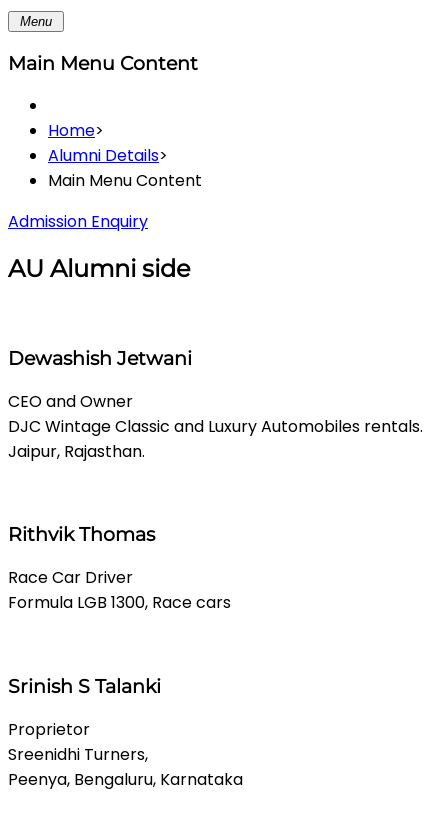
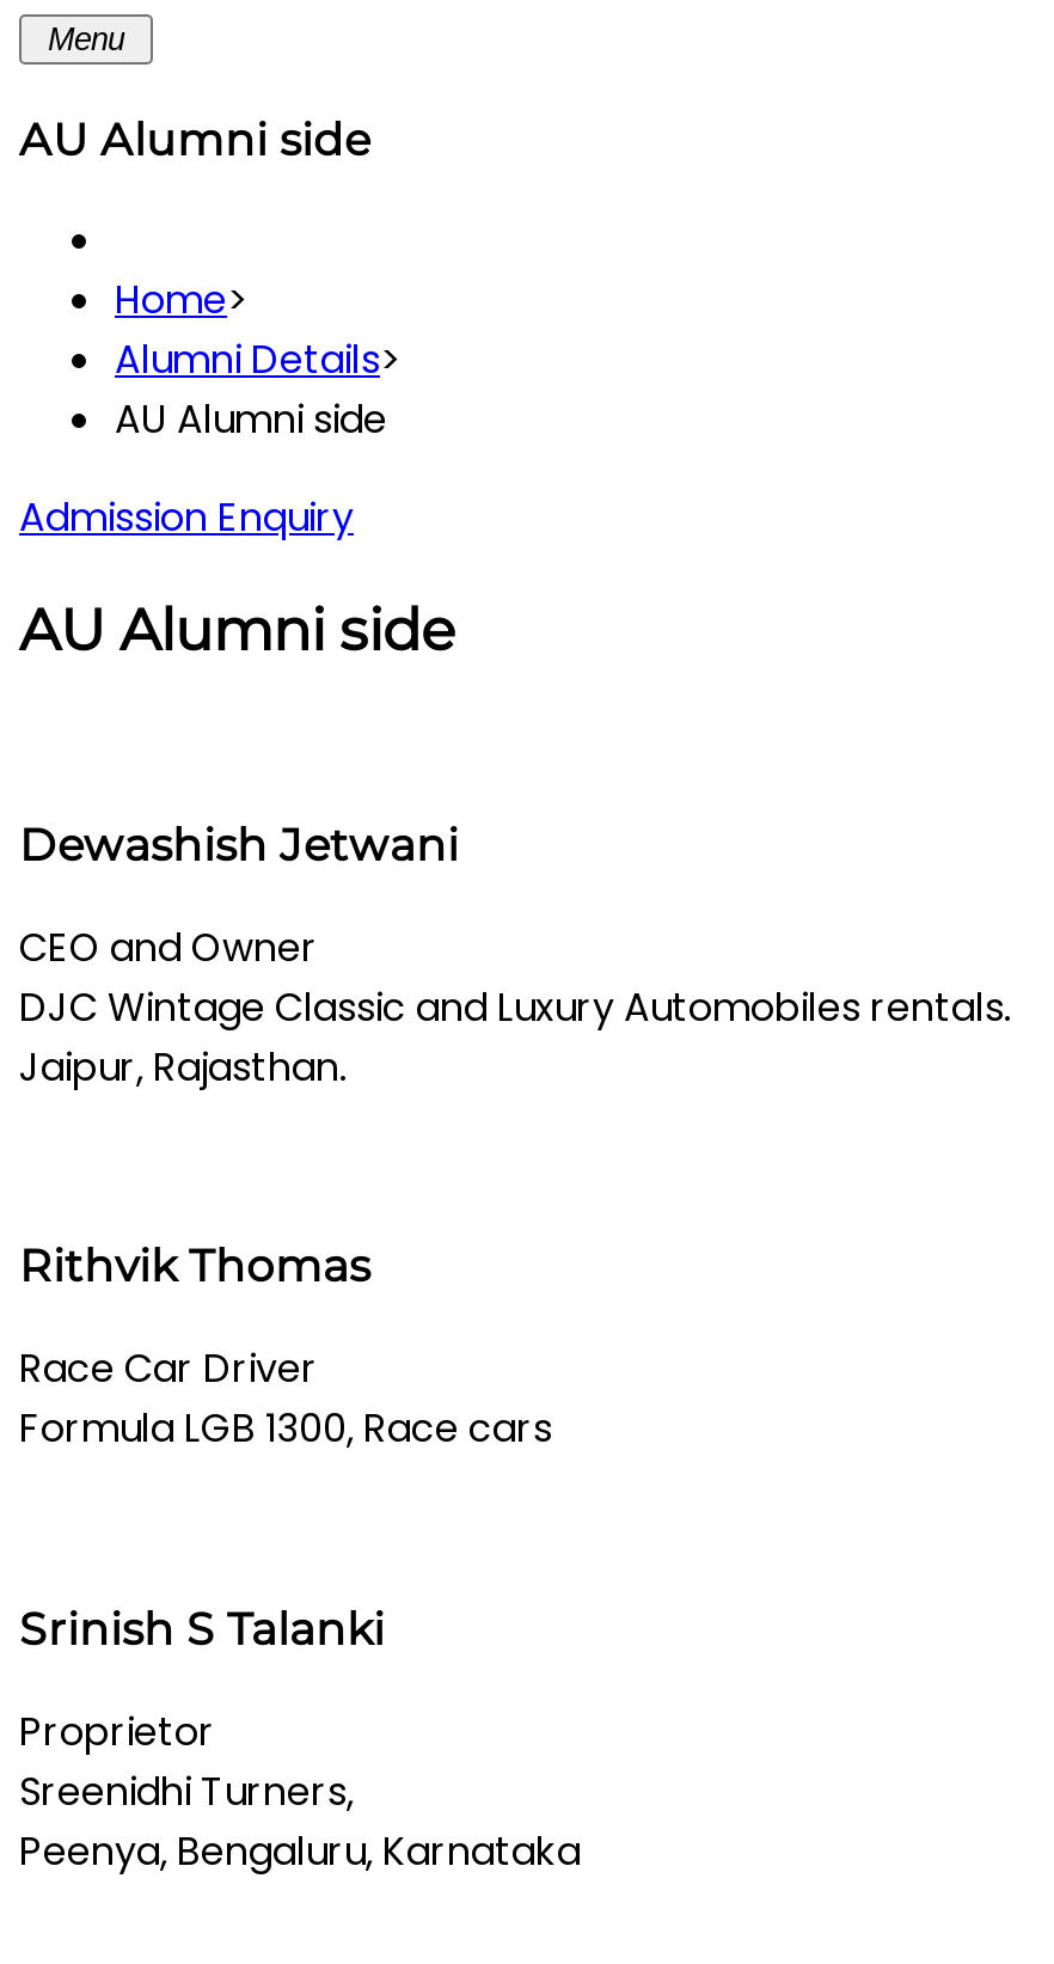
- Main Menu Content
+ AU Alumni side

- Main Menu Content
+ AU Alumni side
